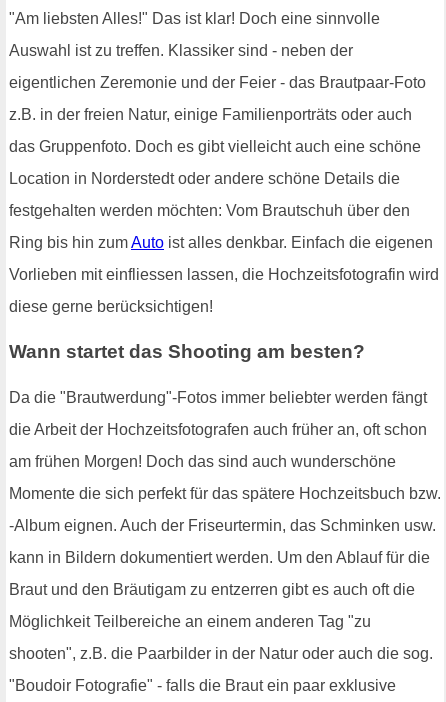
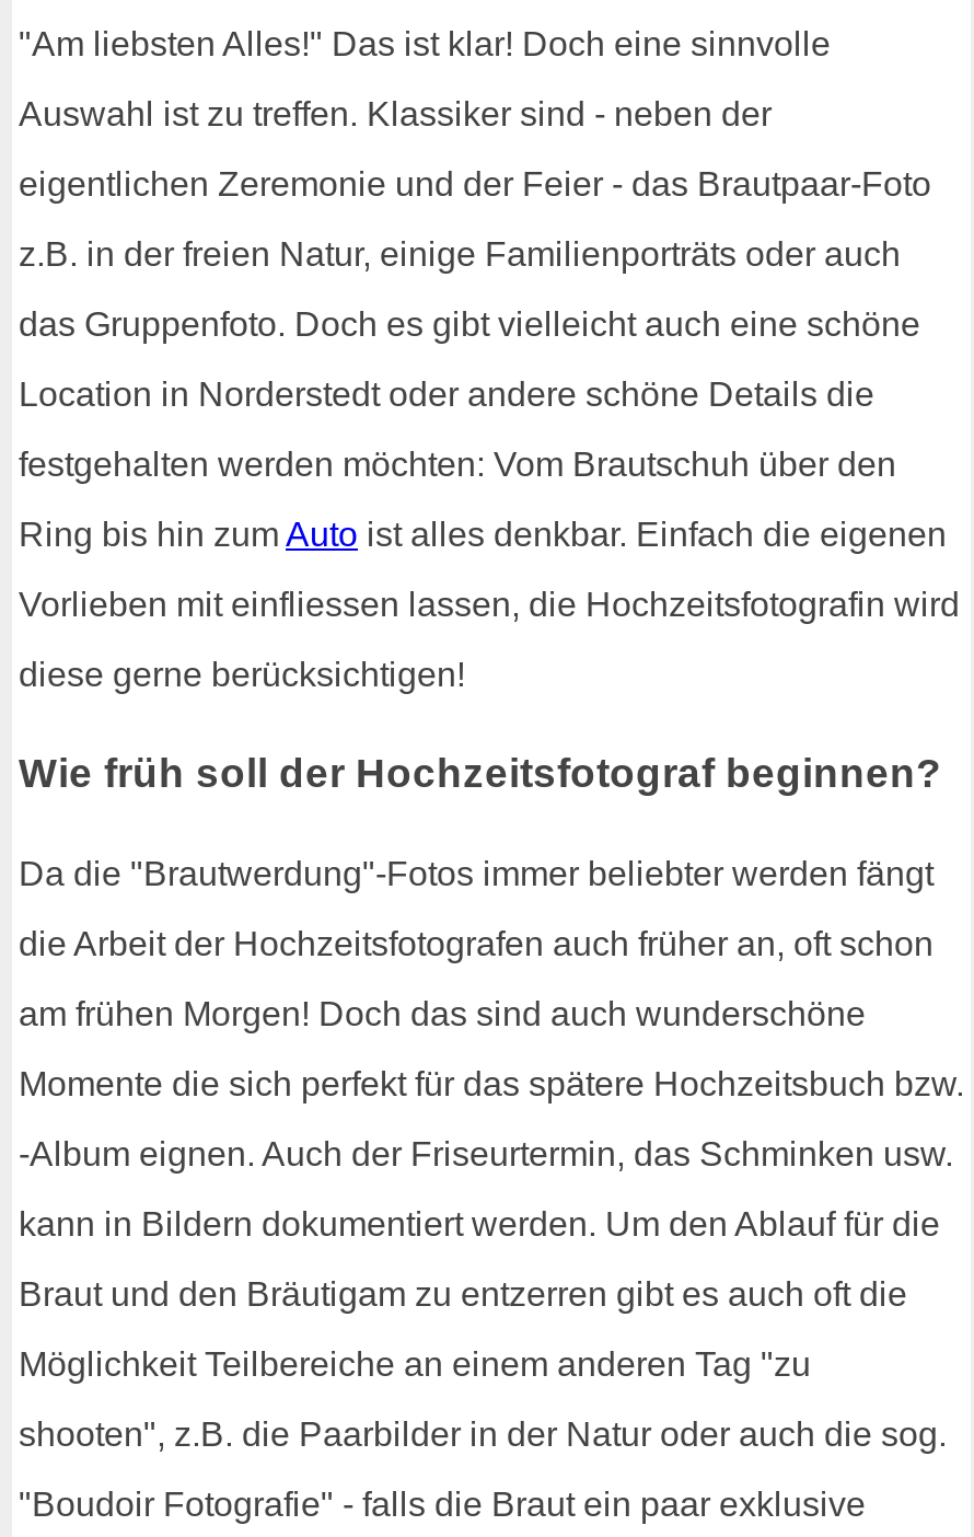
- Wann startet das Shooting am besten?
+ Wie früh soll der Hochzeitsfotograf beginnen?
